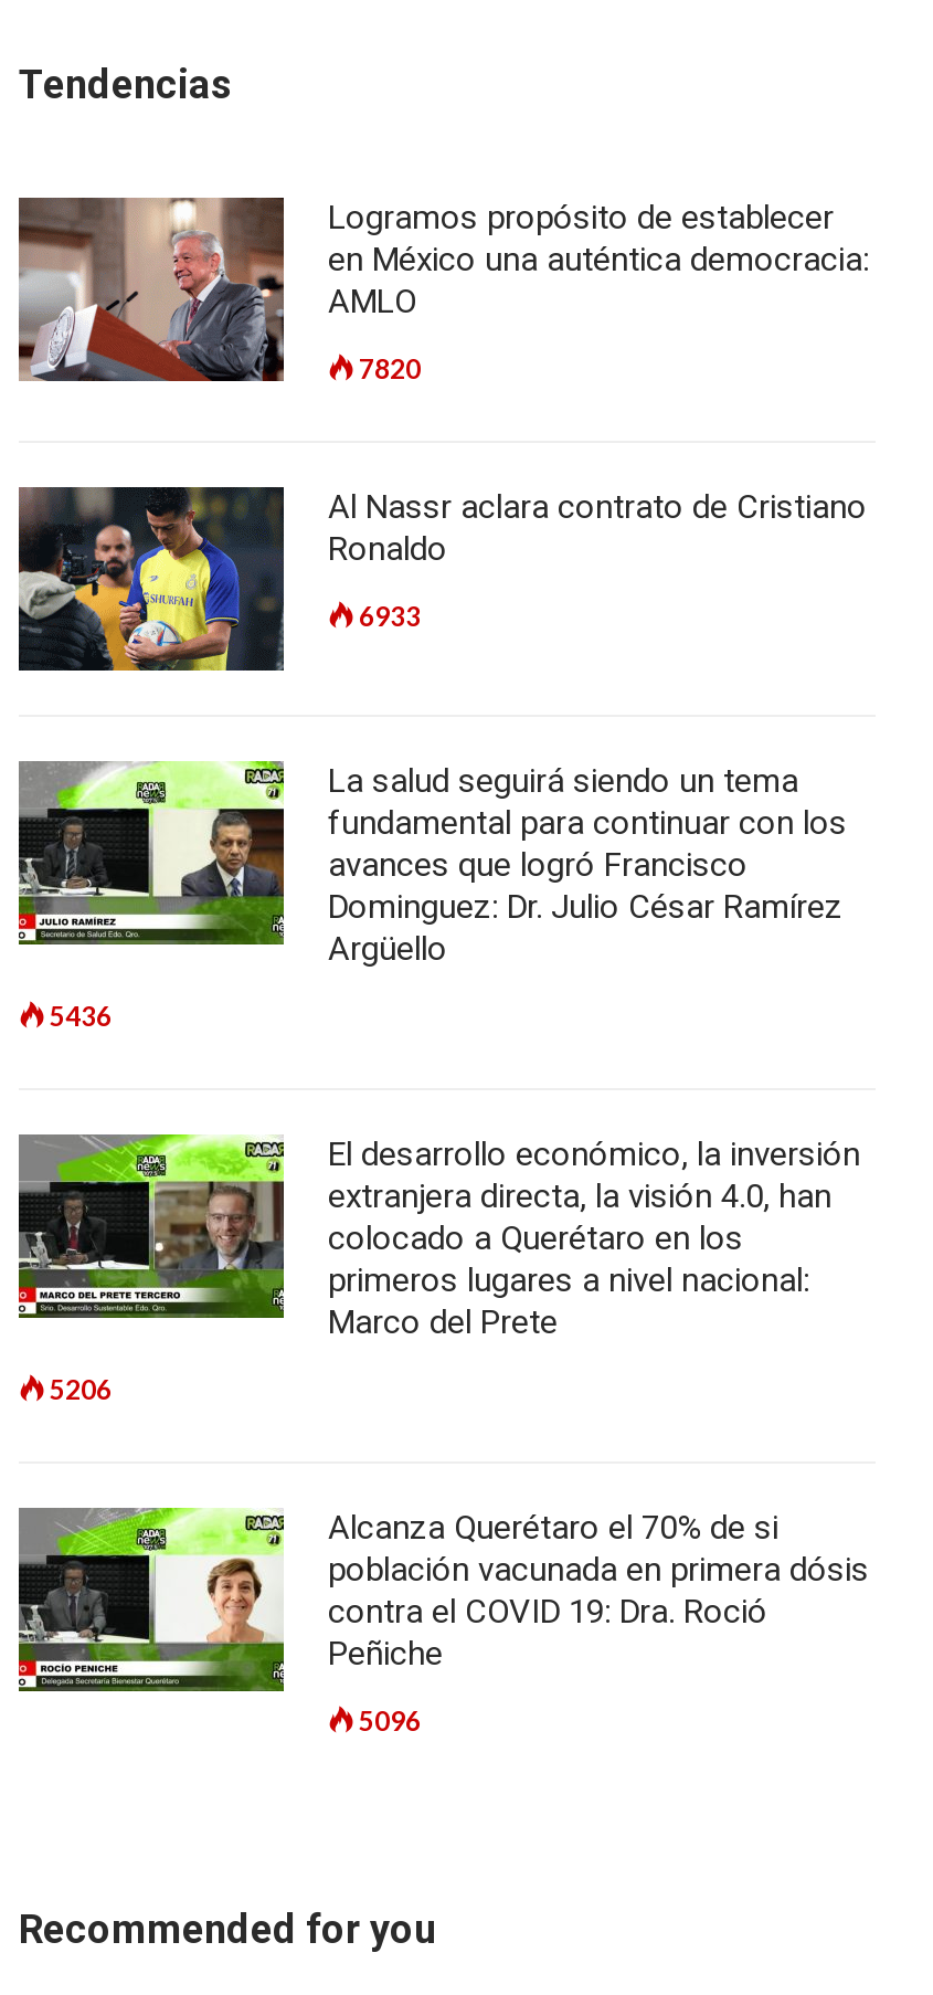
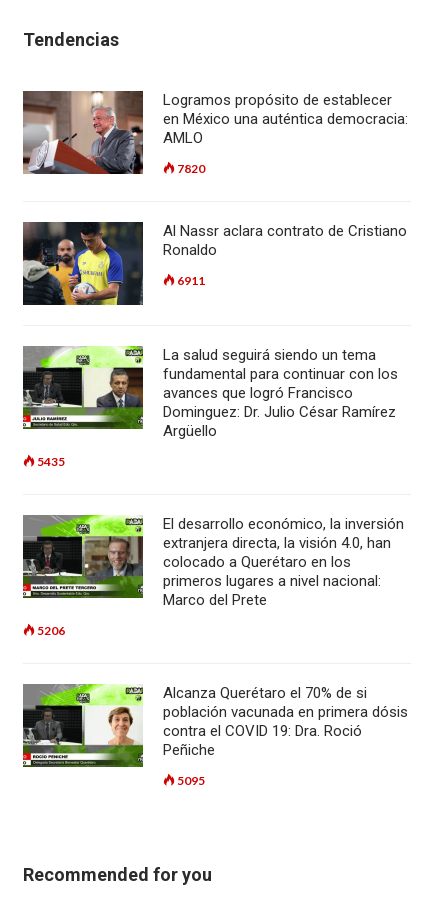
- 6933
+ 6911

- 5436
+ 5435

- 5096
+ 5095
